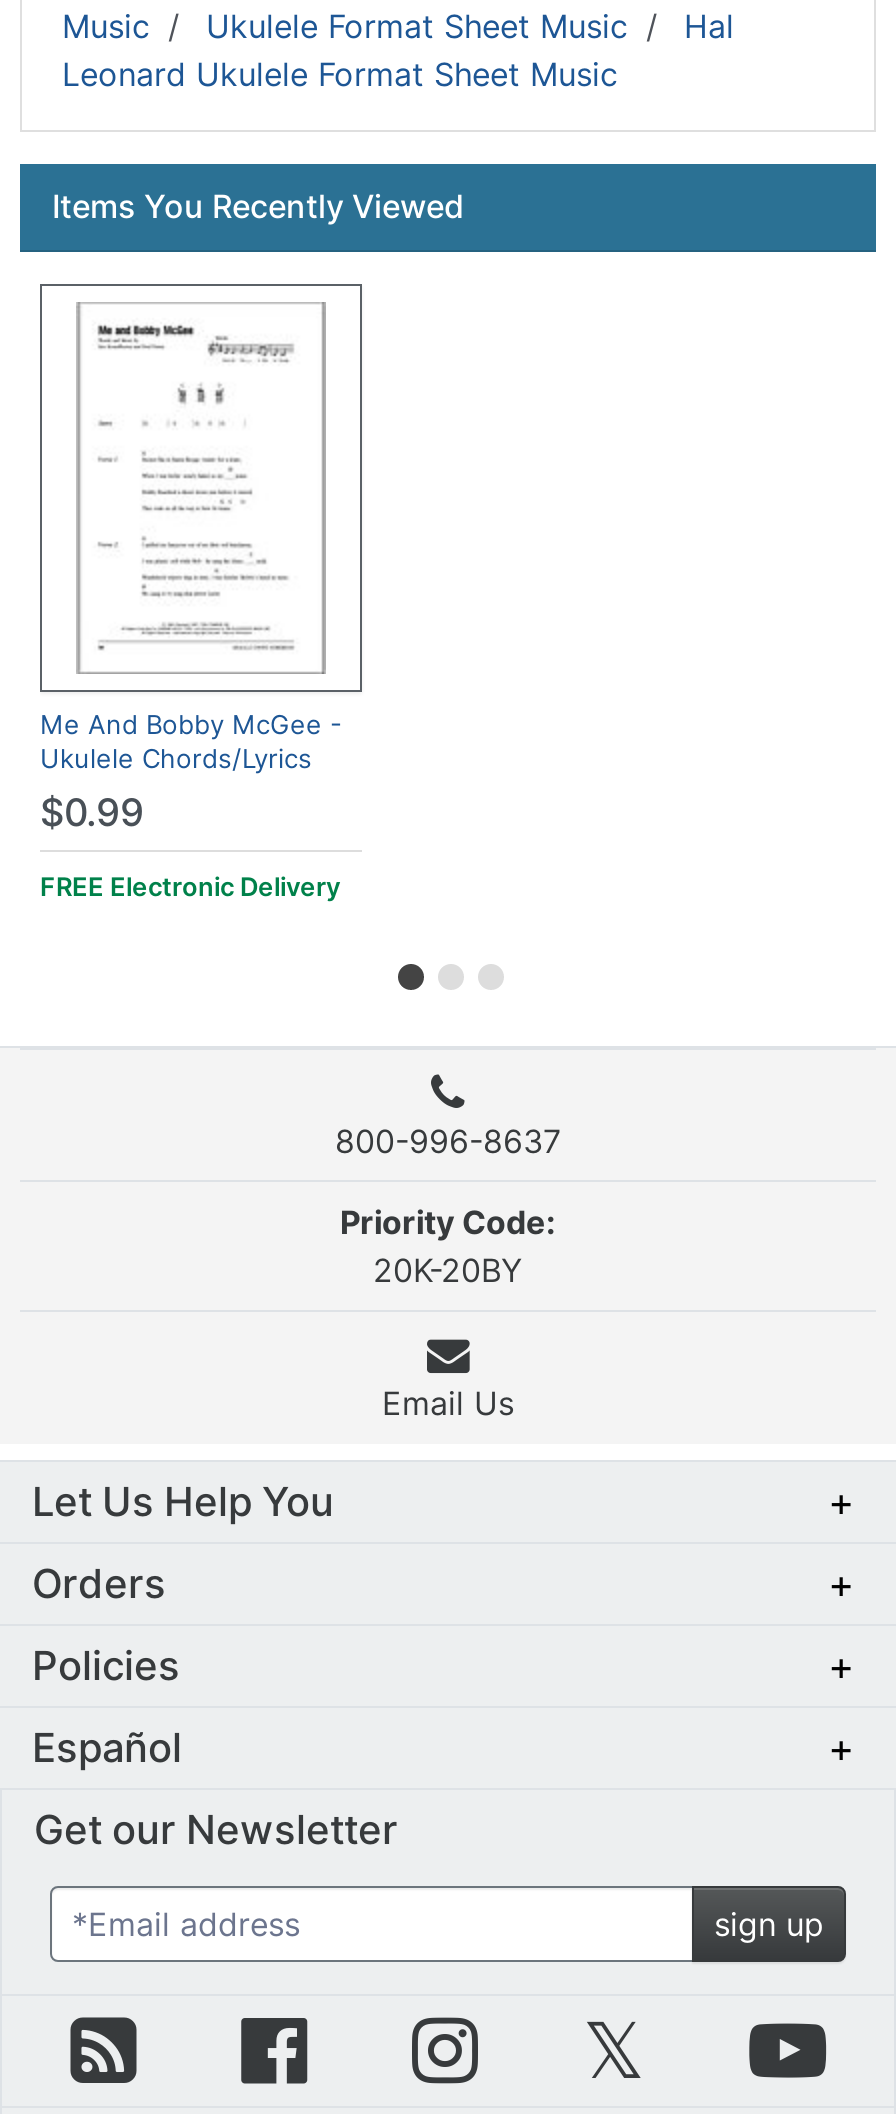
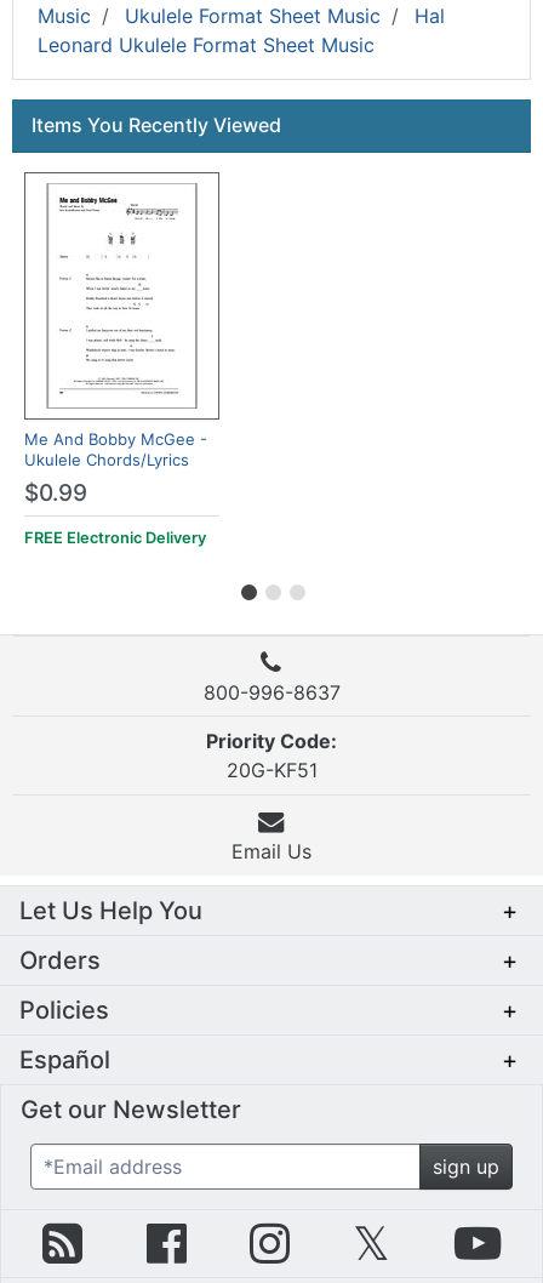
- 20K-20BY
+ 20G-KF51
